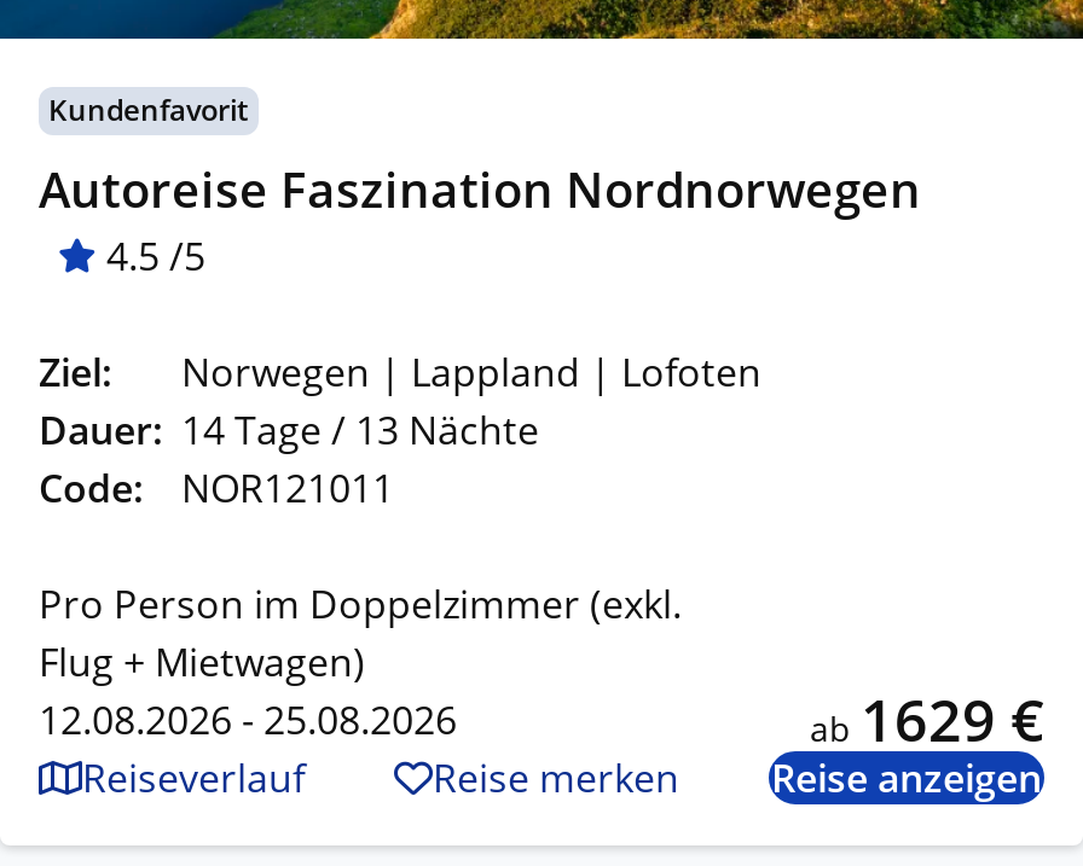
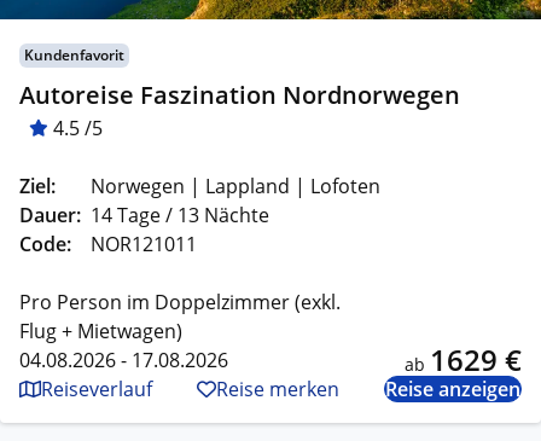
- 12.08.2026 - 25.08.2026
+ 04.08.2026 - 17.08.2026
